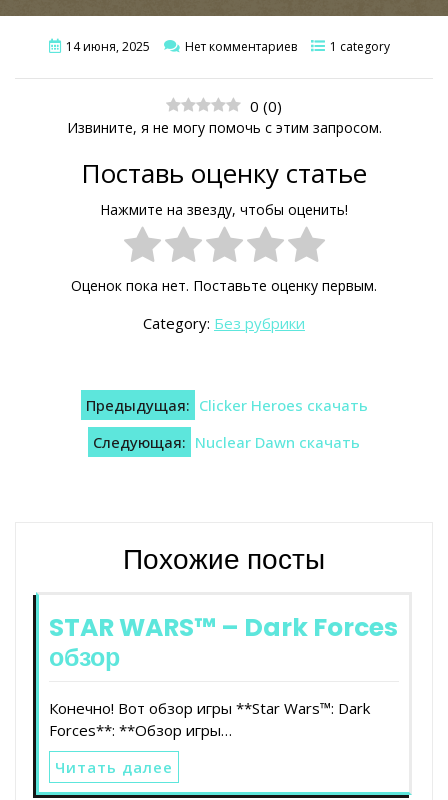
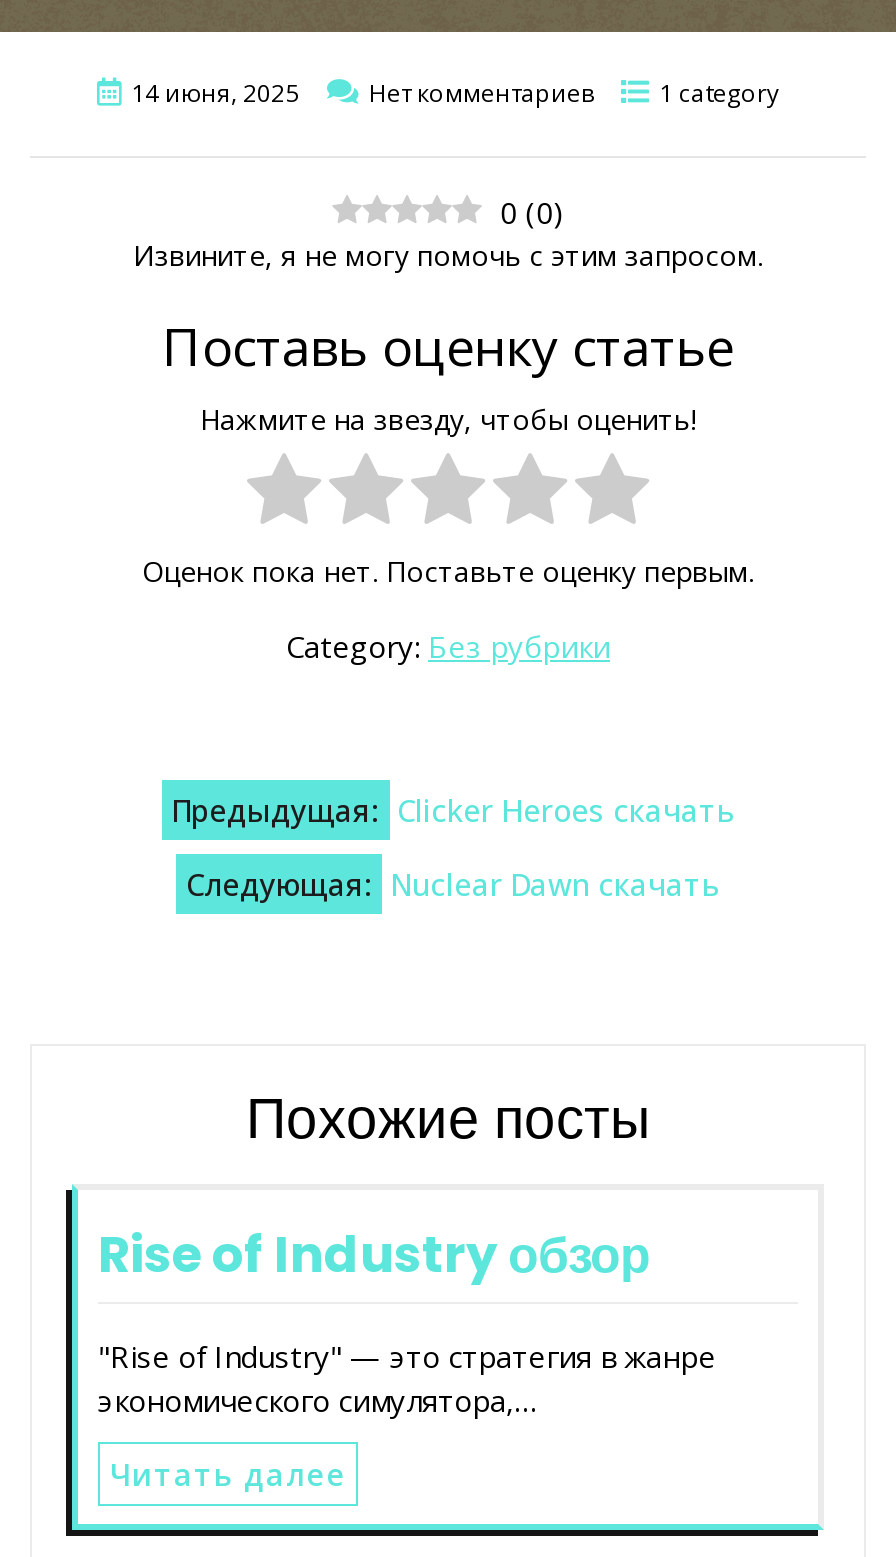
- STAR WARS™ – Dark Forces
- обзор
+ Rise of Industry обзор

- Конечно! Вот обзор игры **Star Wars™: Dark
- Forces**: **Обзор игры…
+ "Rise of Industry" — это стратегия в жанре
+ экономического симулятора,…
